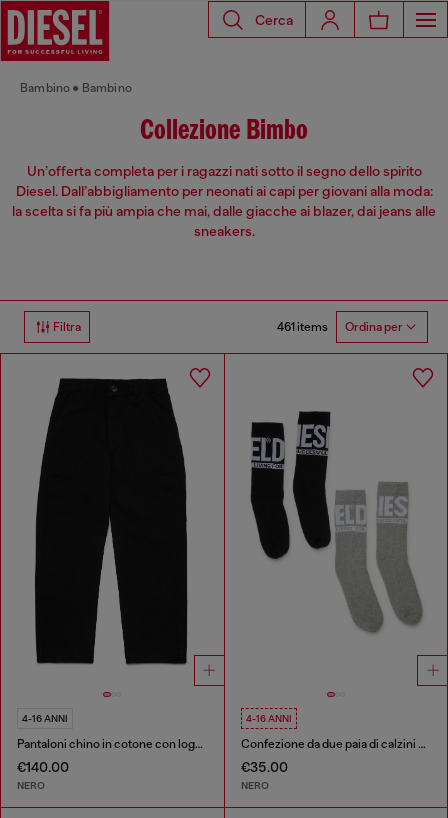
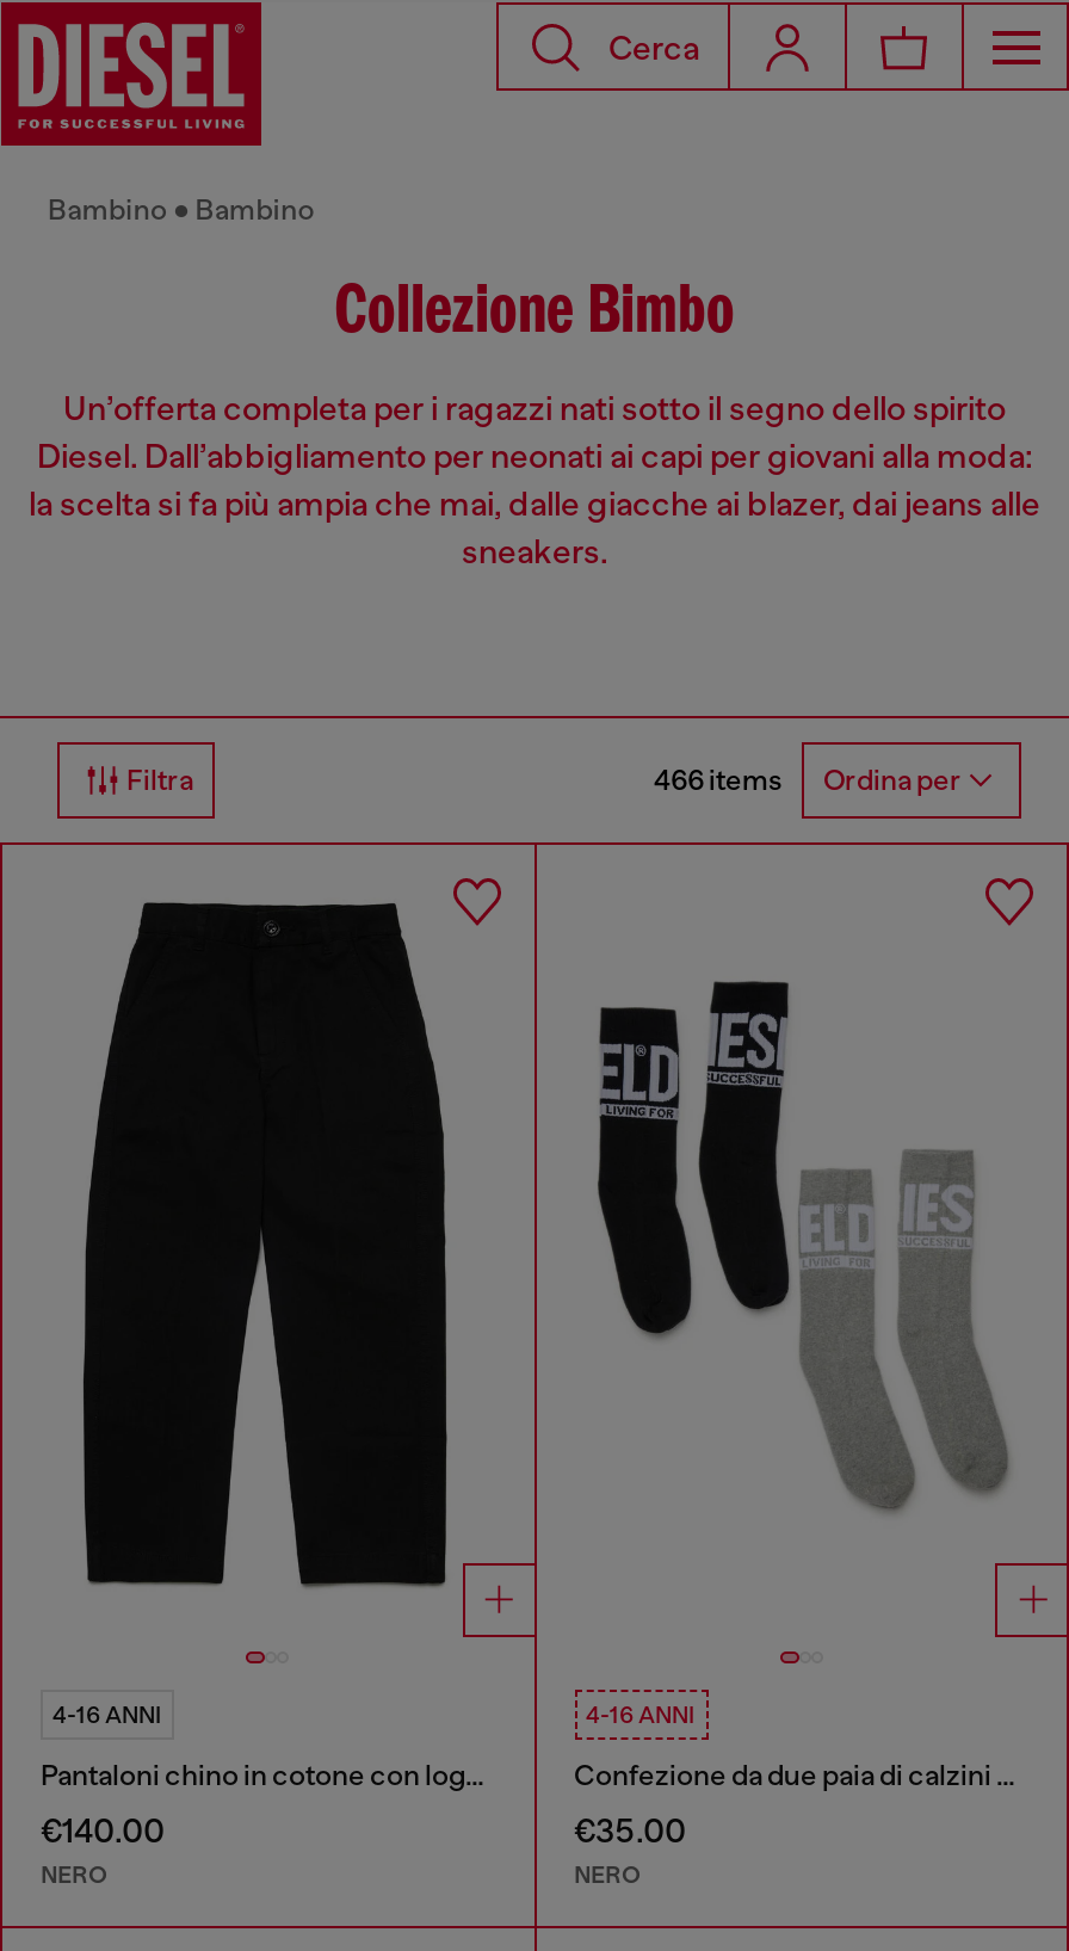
- 461 items Ordina per
+ 466 items Ordina per
